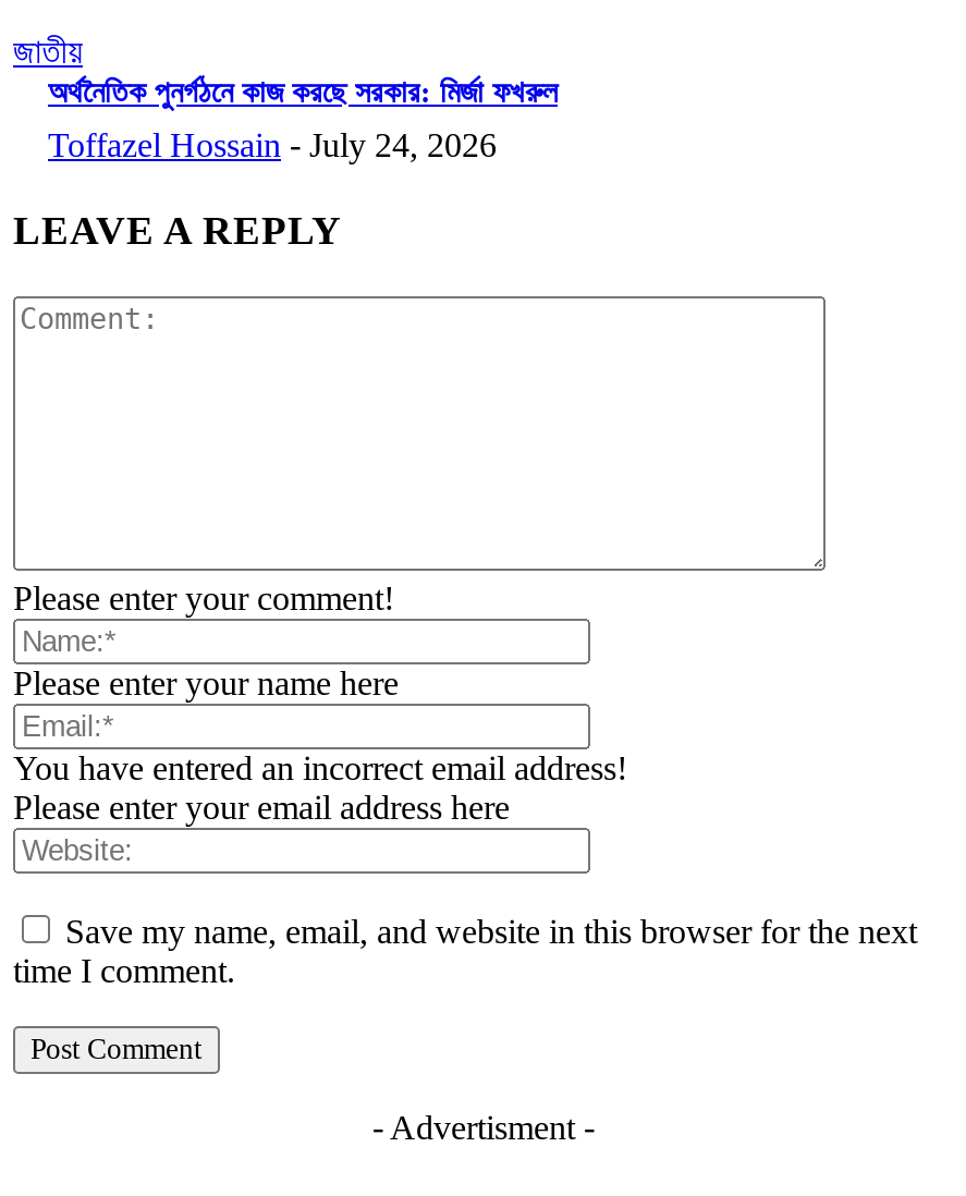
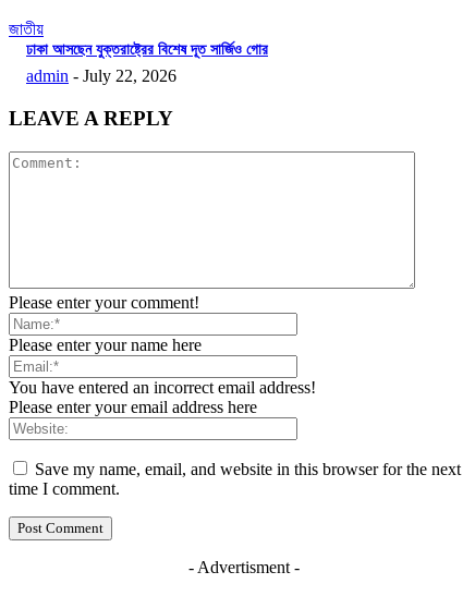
- অর্থনৈতিক পুনর্গঠনে কাজ করছে সরকার: মির্জা ফখরুল
+ ঢাকা আসছেন যুক্তরাষ্ট্রের বিশেষ দূত সার্জিও গোর

- Toffazel Hossain - July 24, 2026
+ admin - July 22, 2026
